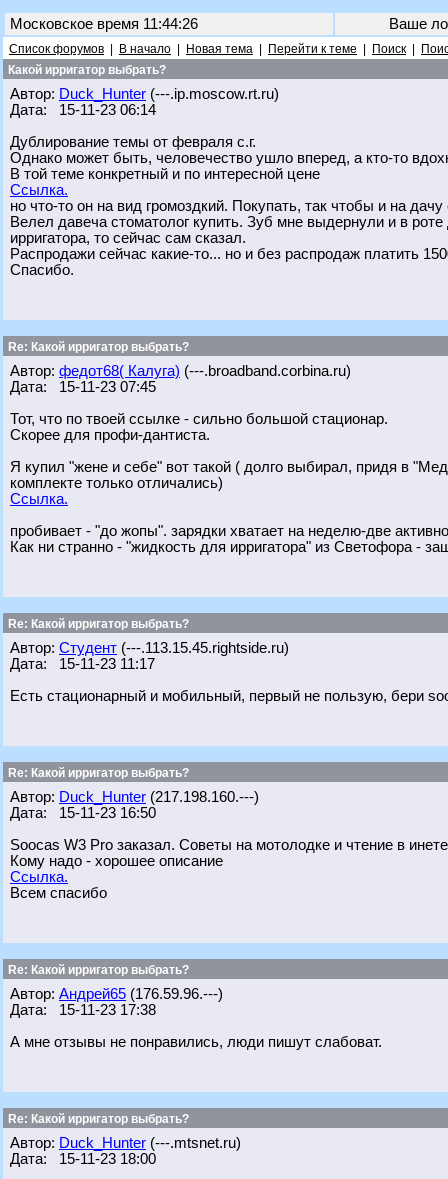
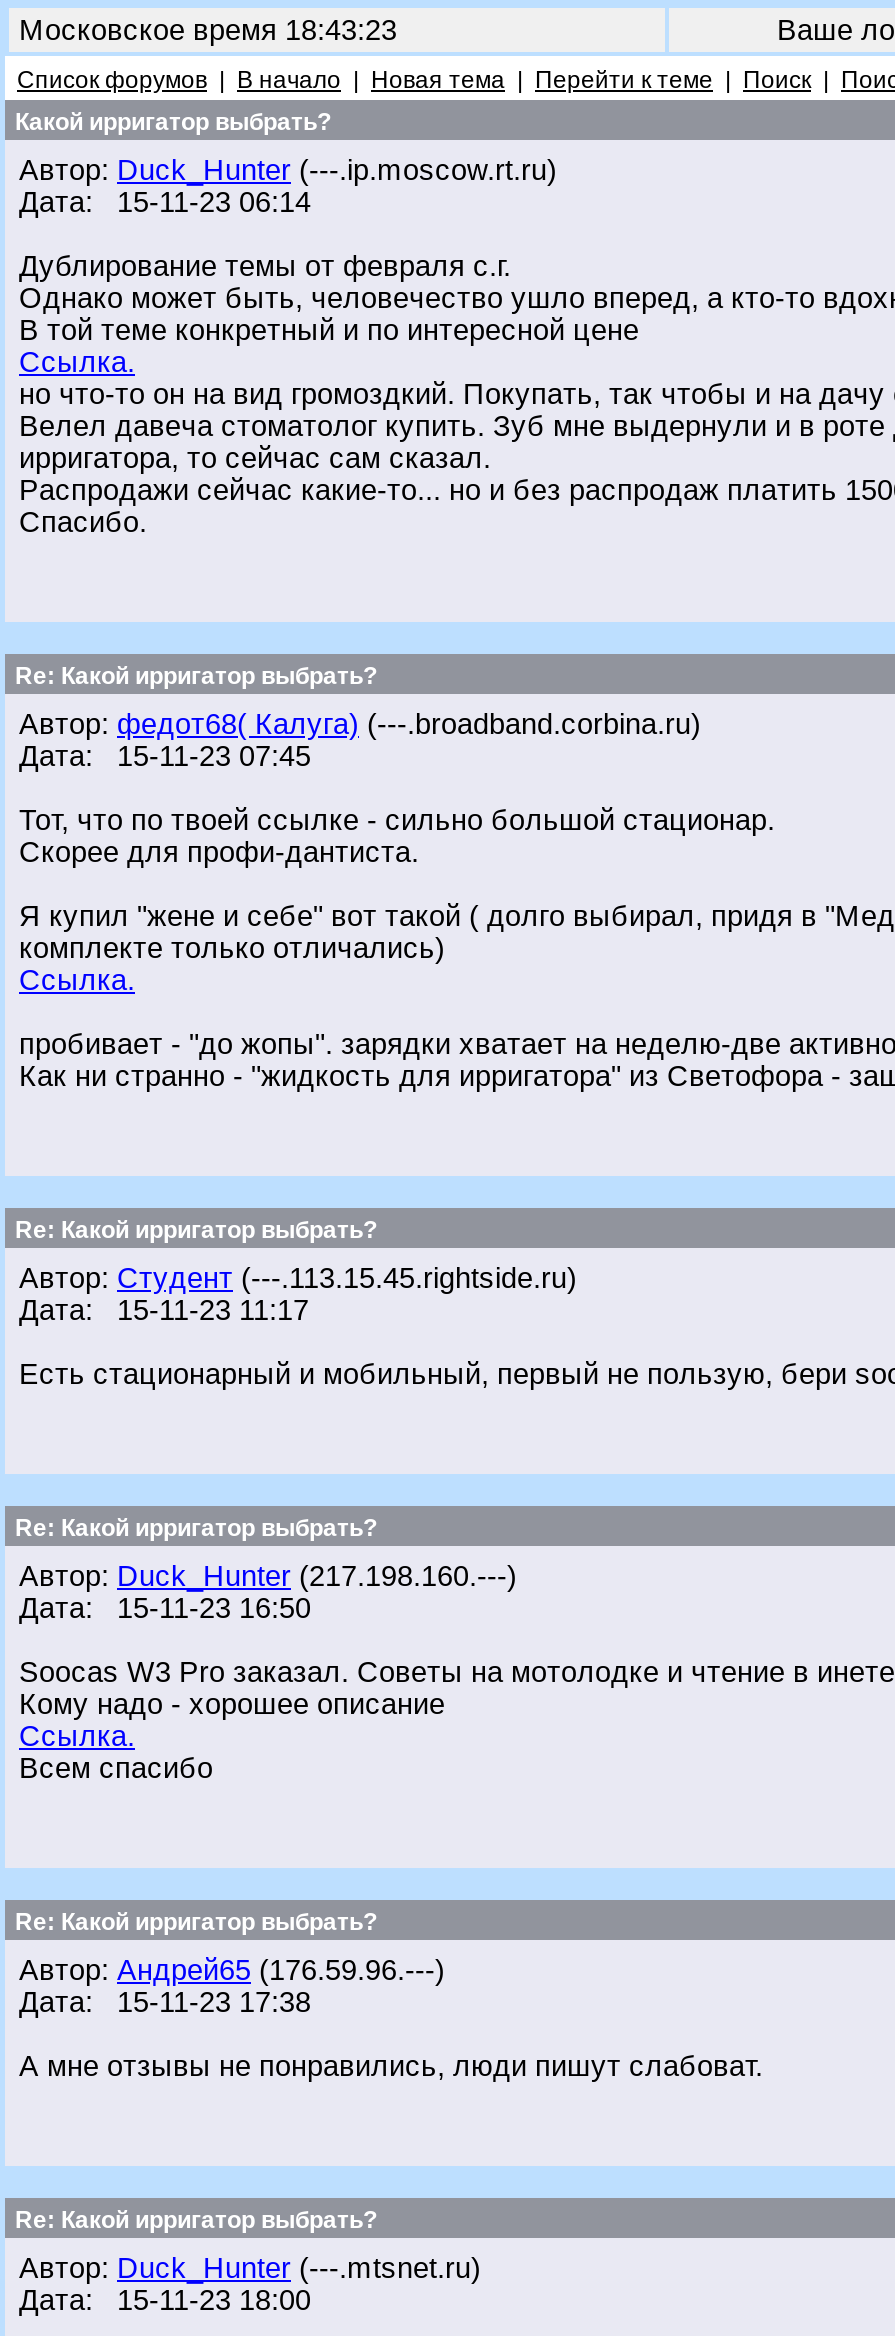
- Московское время 11:44:26
+ Московское время 18:43:23
